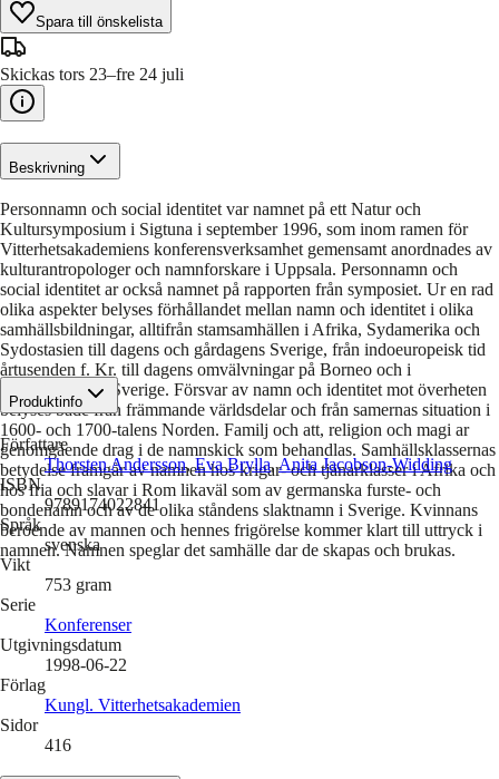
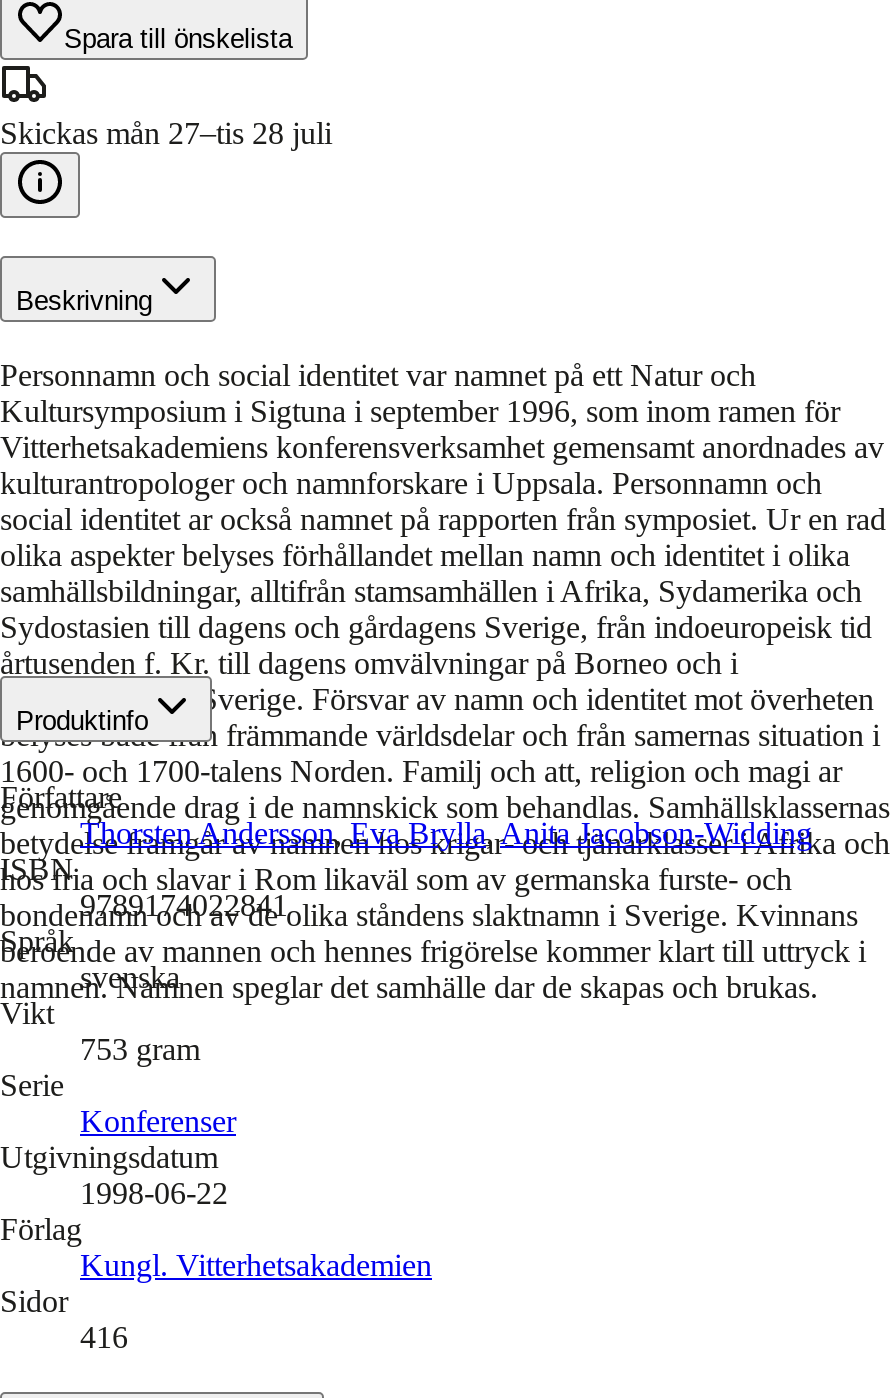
- Skickas tors 23–fre 24 juli
+ Skickas mån 27–tis 28 juli
